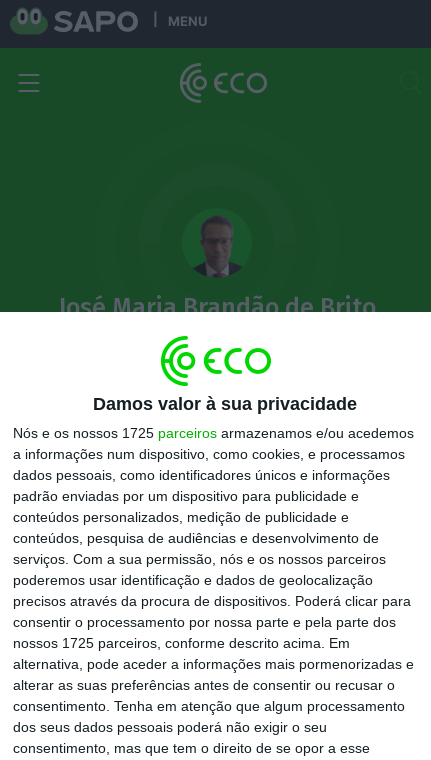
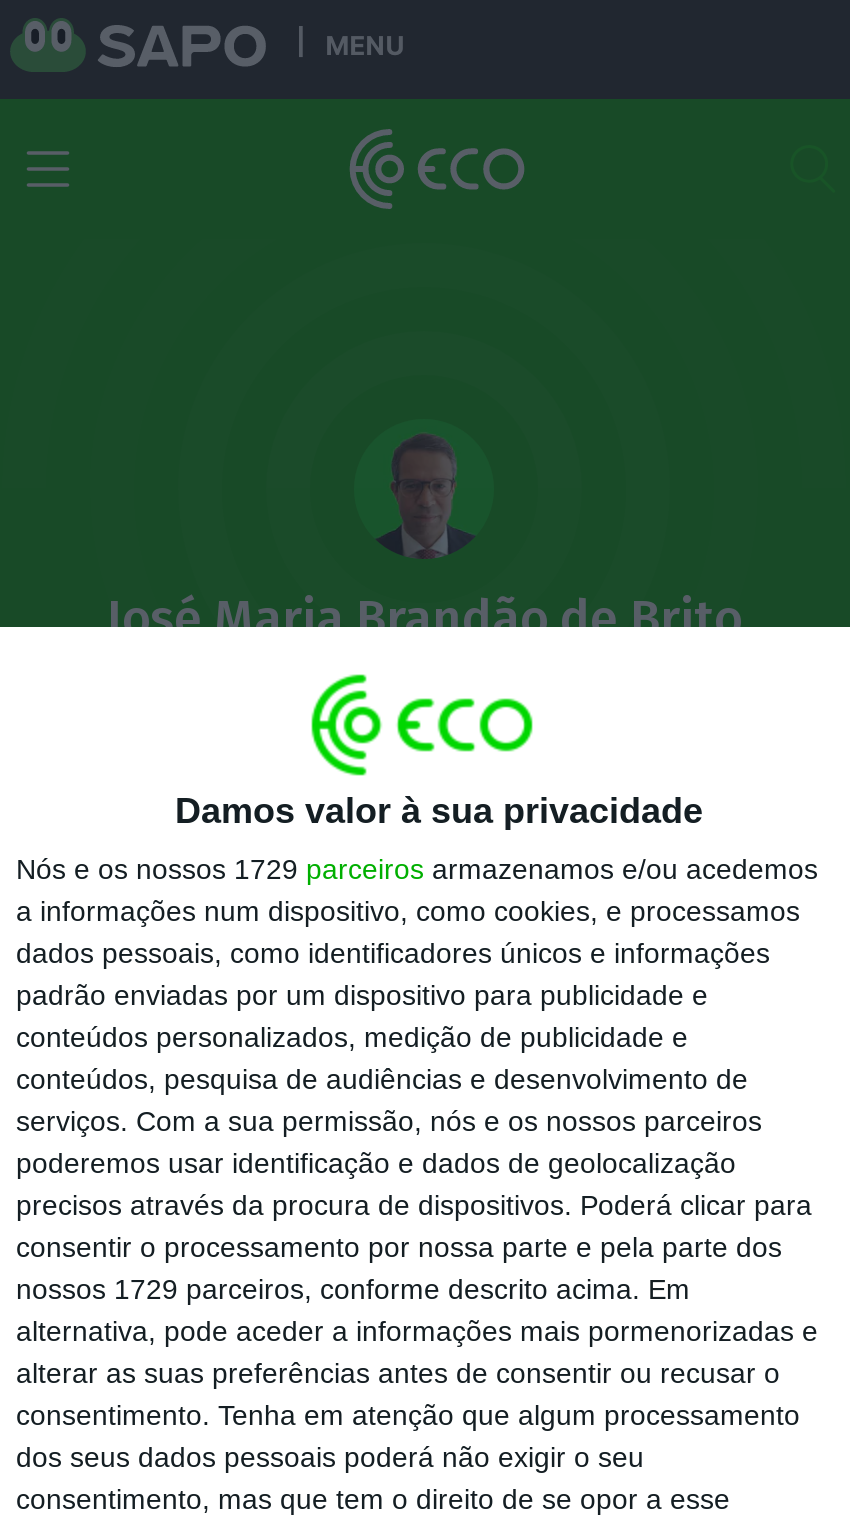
- Nós e os nossos 1725 parceiros armazenamos e/ou acedemos
+ Nós e os nossos 1729 parceiros armazenamos e/ou acedemos

- nossos 1725 parceiros, conforme descrito acima. Em
+ nossos 1729 parceiros, conforme descrito acima. Em
